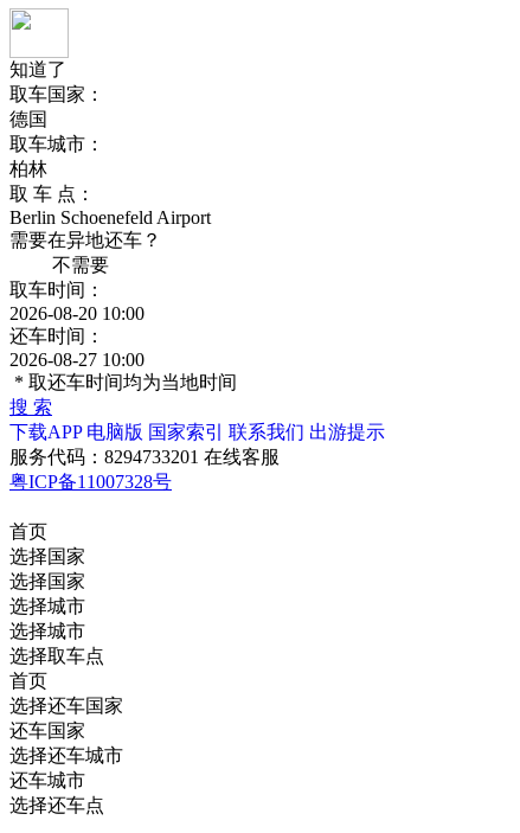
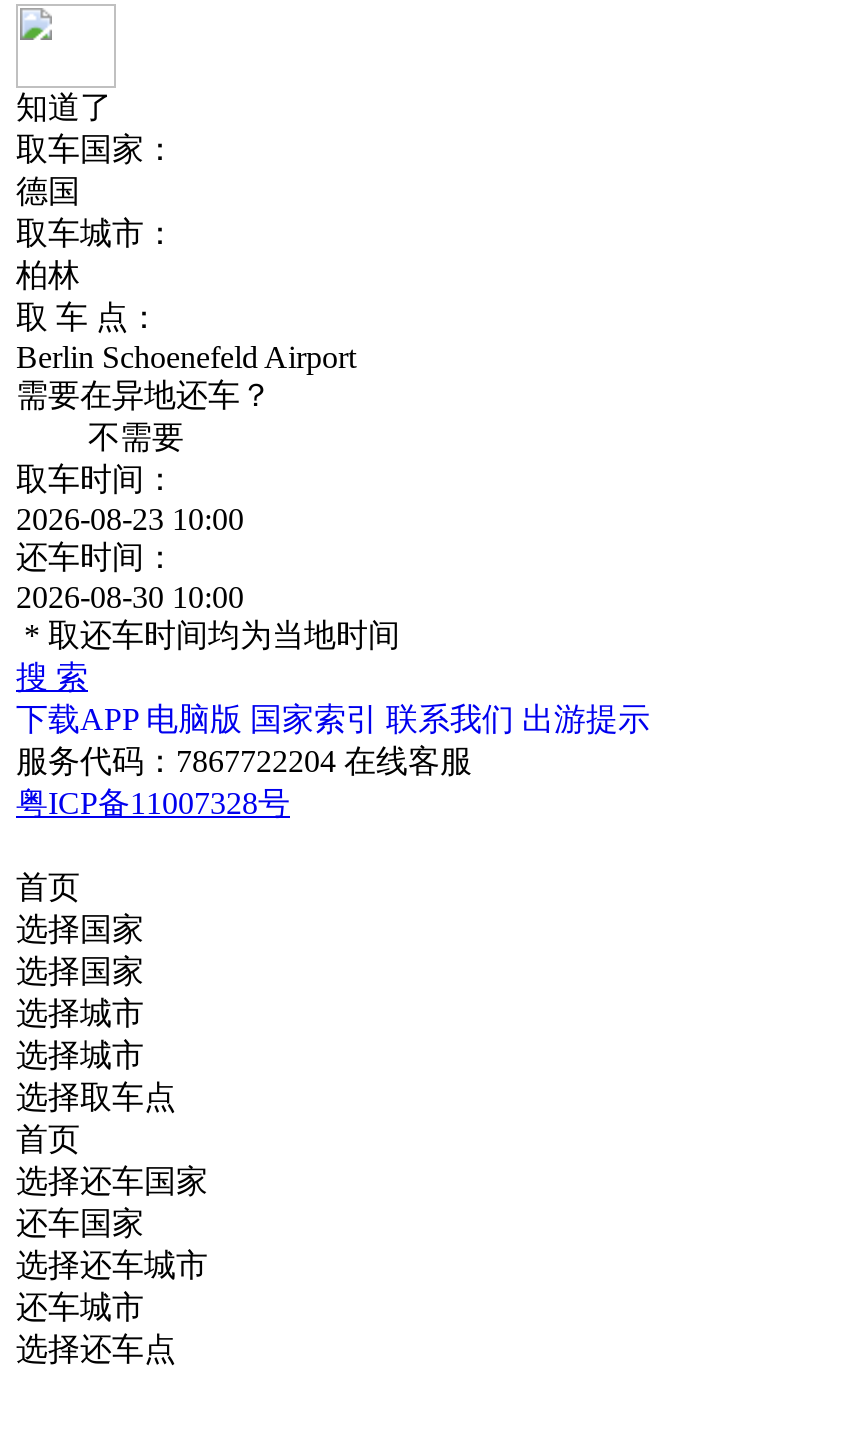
- 2026-08-20 10:00
+ 2026-08-23 10:00

- 2026-08-27 10:00
+ 2026-08-30 10:00

- 服务代码：8294733201 在线客服
+ 服务代码：7867722204 在线客服
